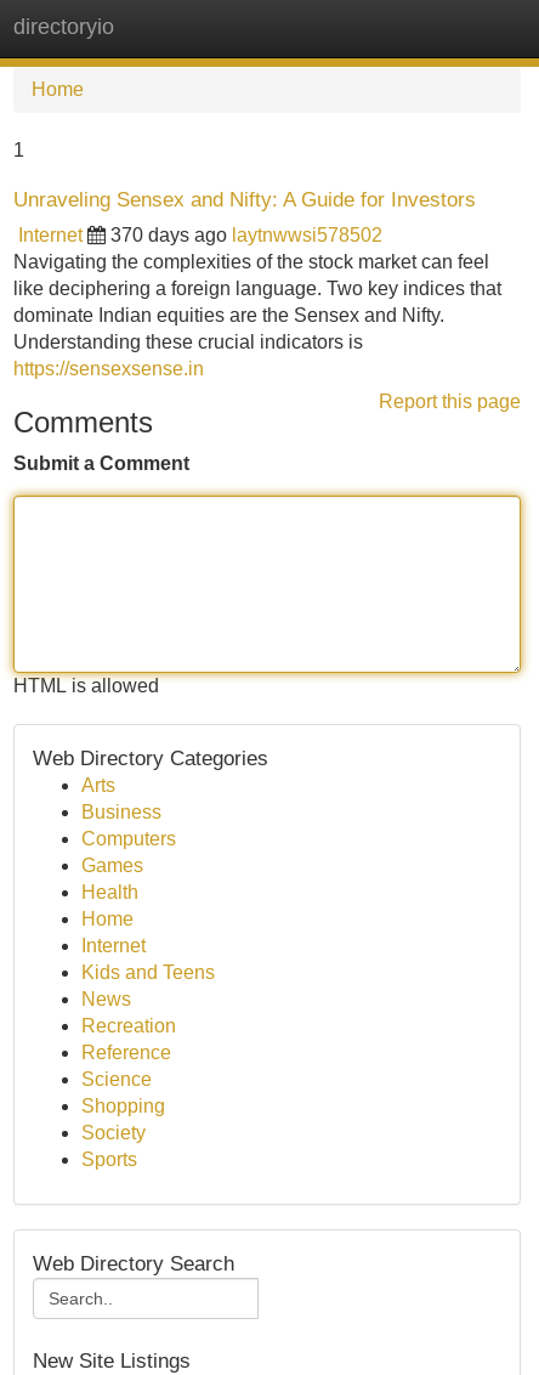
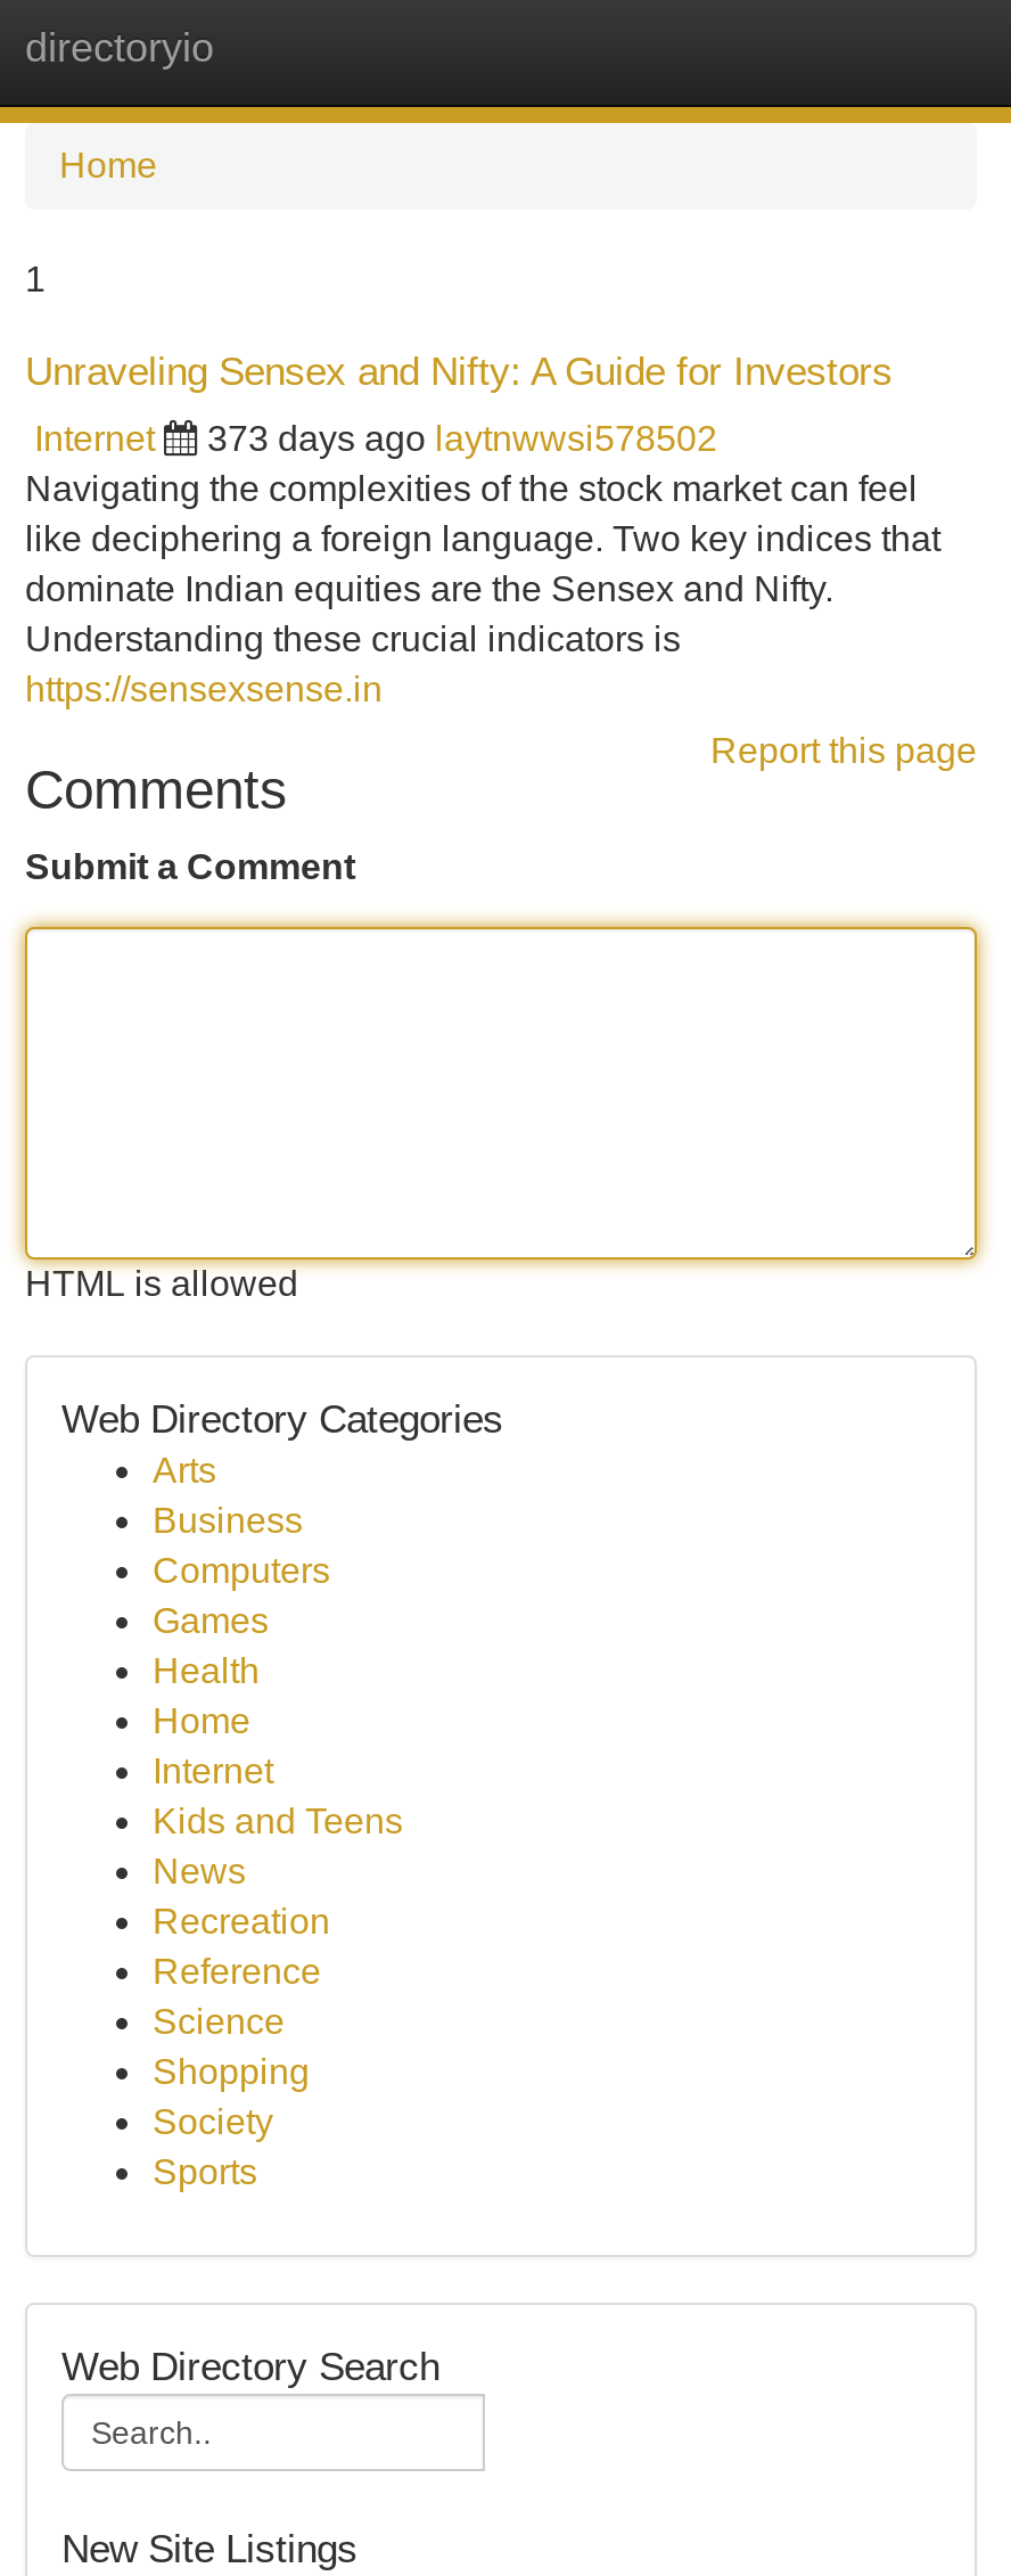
- 370 days ago laytnwwsi578502
+ 373 days ago laytnwwsi578502
